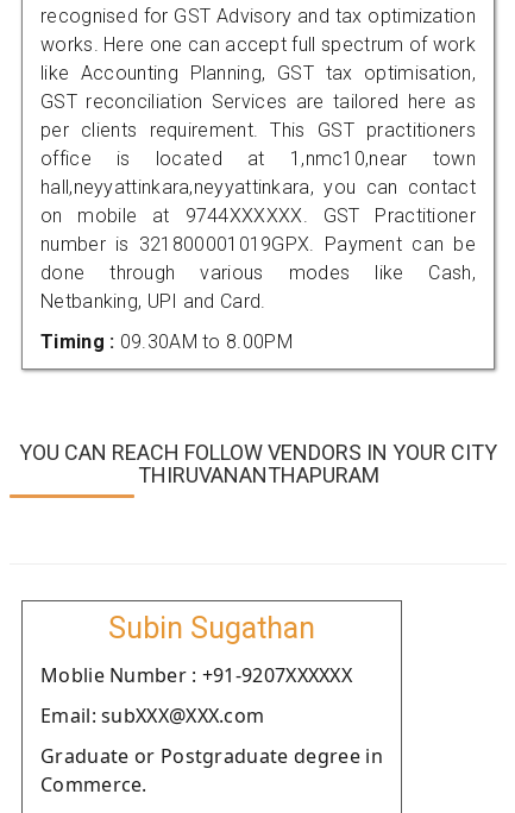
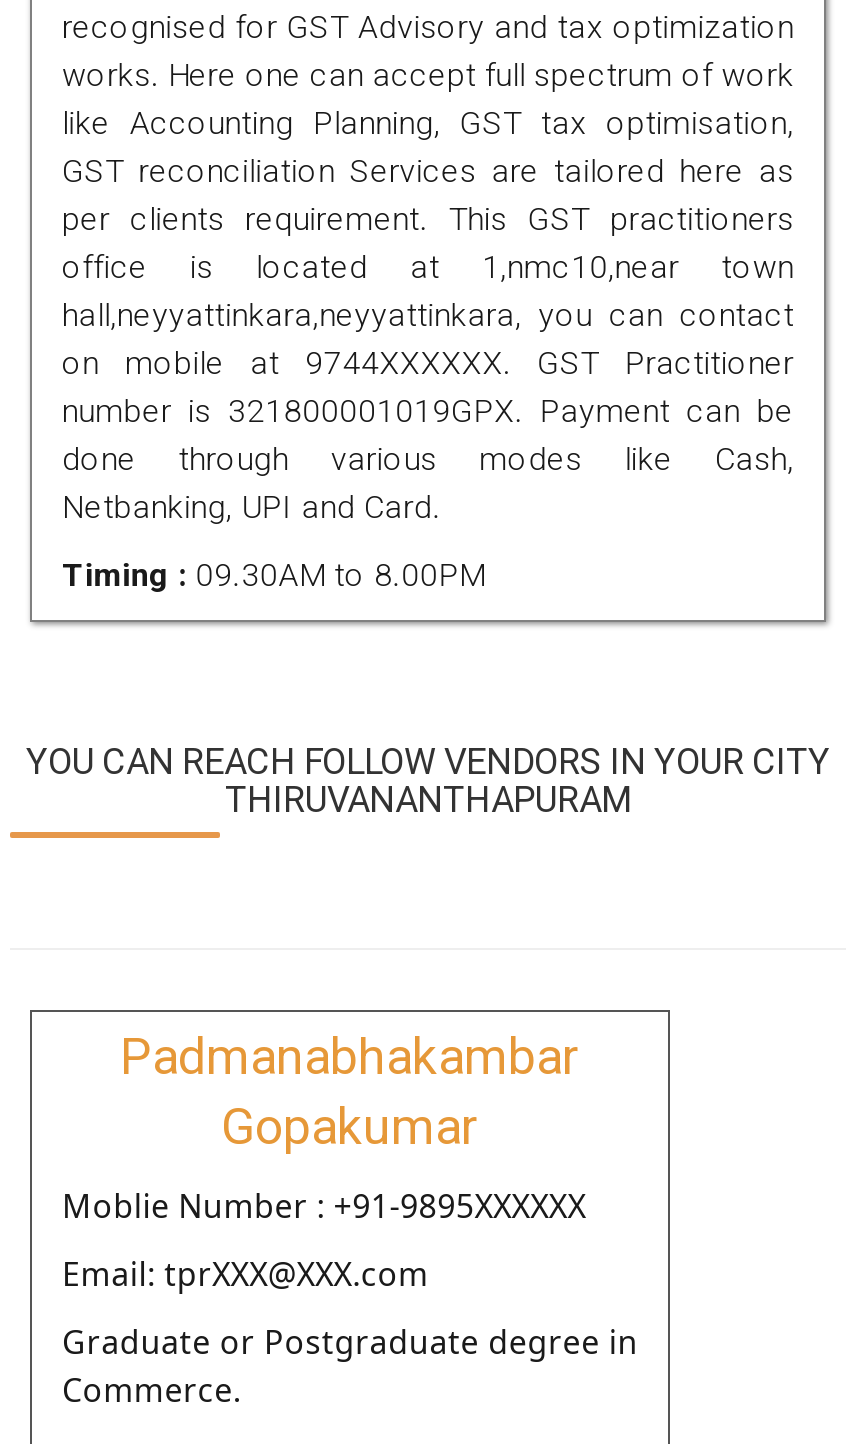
- Subin Sugathan
+ Padmanabhakambar
+ Gopakumar

- Moblie Number : +91-9207XXXXXX
+ Moblie Number : +91-9895XXXXXX

- Email: subXXX@XXX.com
+ Email: tprXXX@XXX.com
